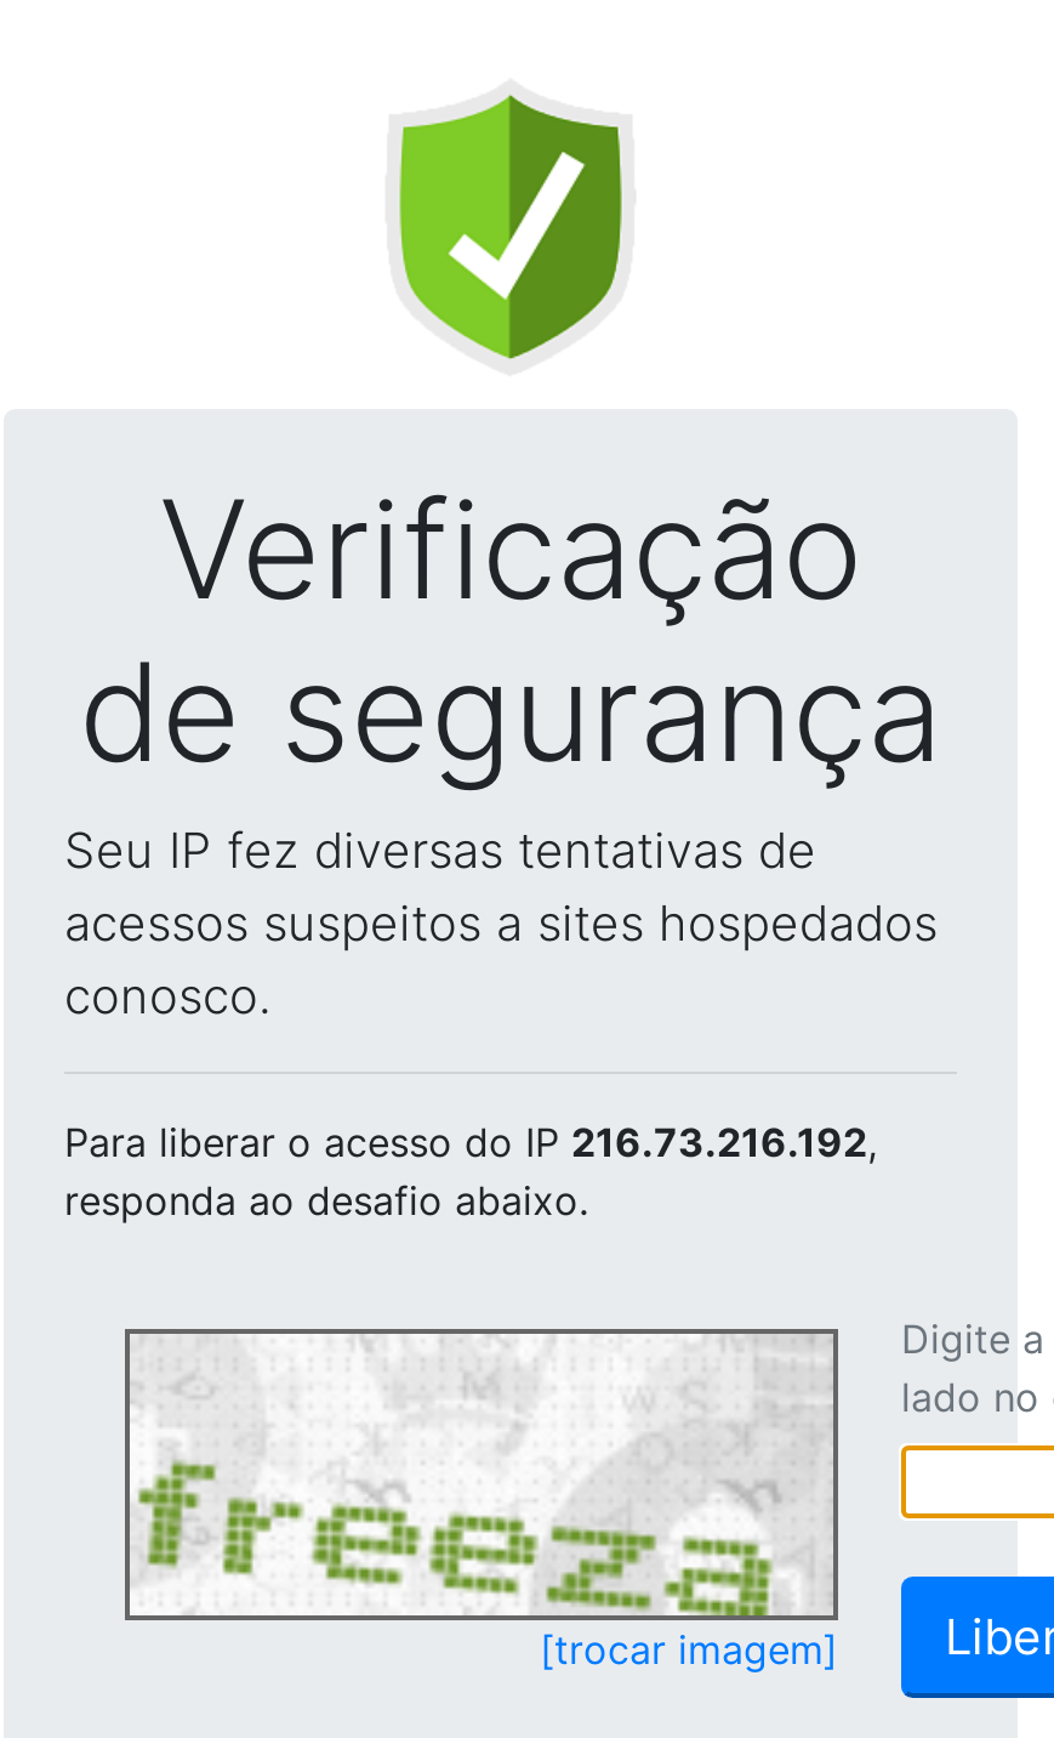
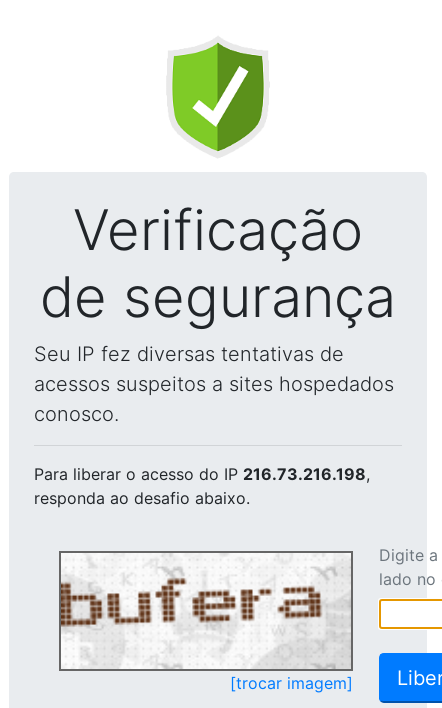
- Para liberar o acesso do IP 216.73.216.192,
+ Para liberar o acesso do IP 216.73.216.198,

- [image]
+ [image]
